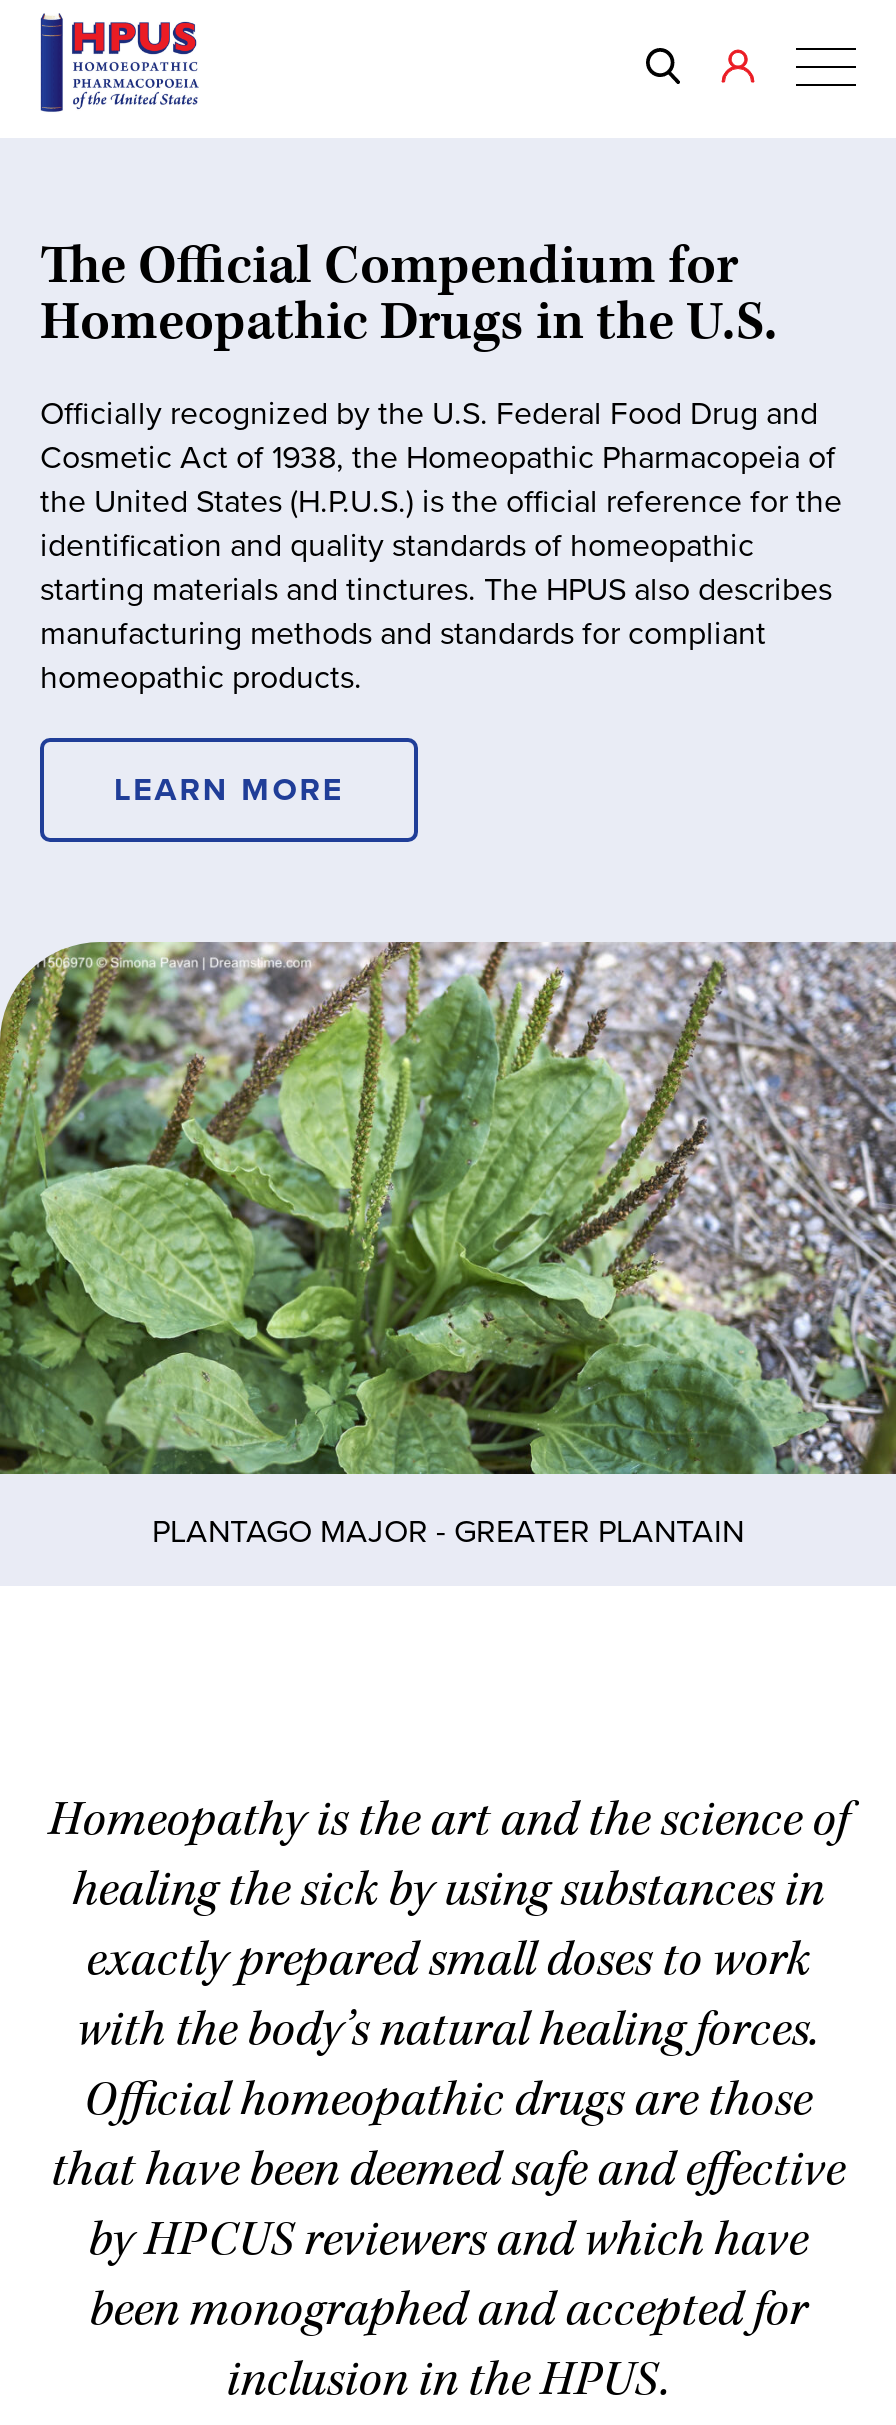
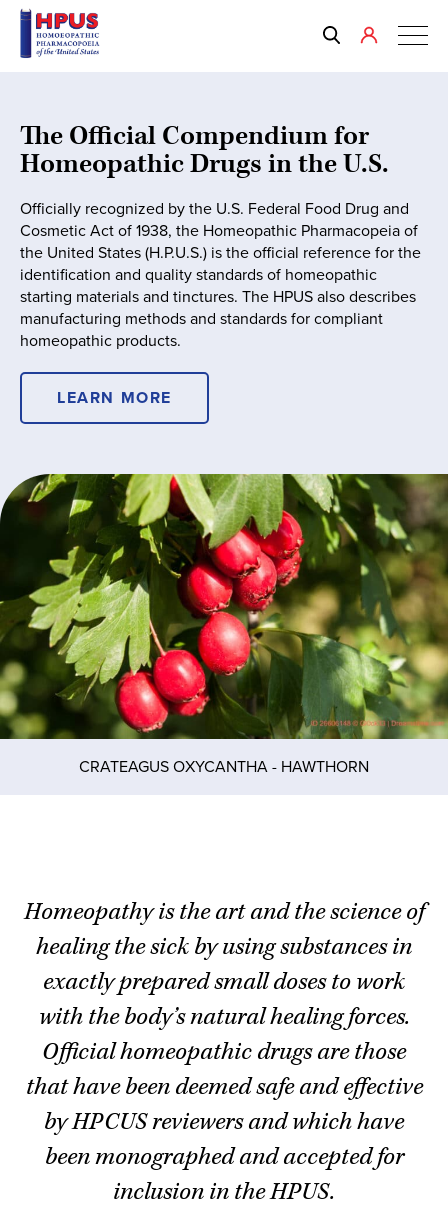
- [image]
- PLANTAGO MAJOR - GREATER PLANTAIN
+ [image]
+ CRATEAGUS OXYCANTHA - HAWTHORN
